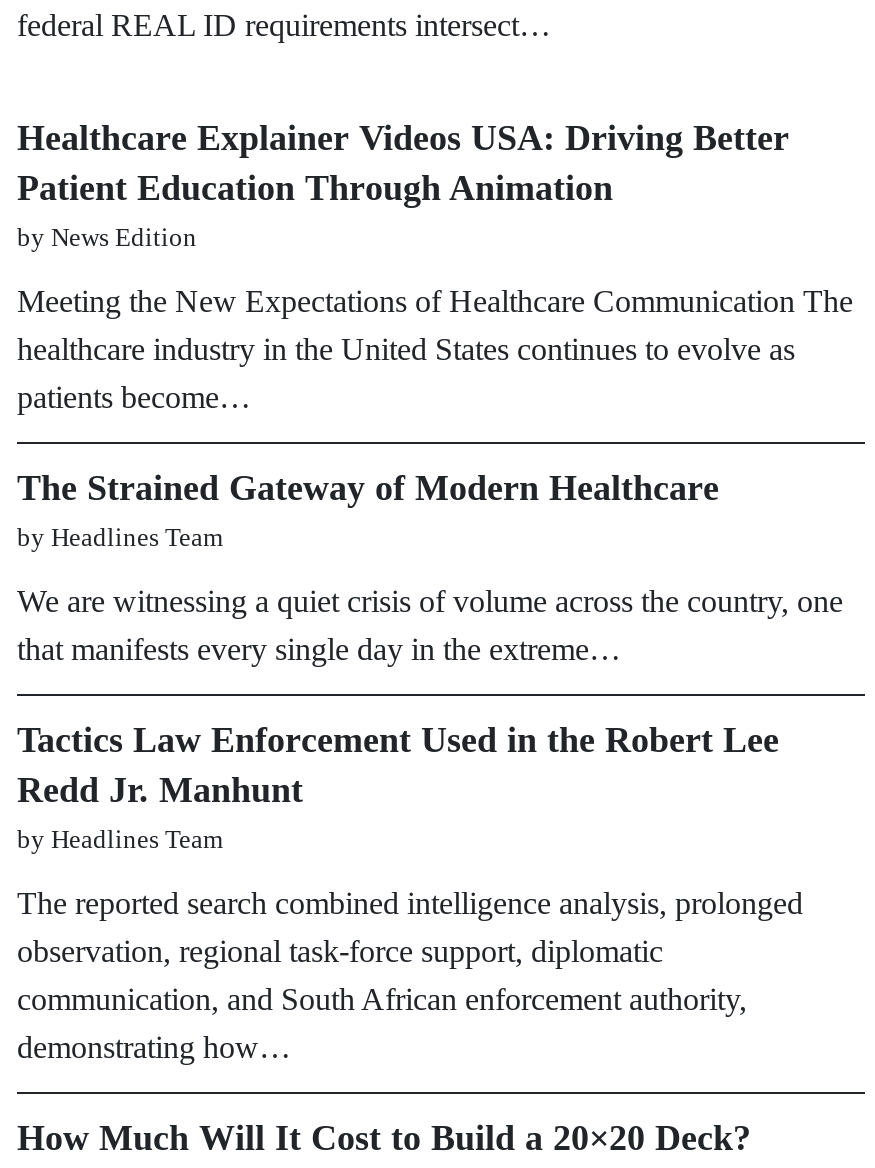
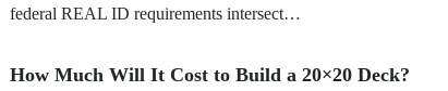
- Healthcare Explainer Videos USA: Driving Better
- Patient Education Through Animation
- by News Edition
- Meeting the New Expectations of Healthcare Communication The
- healthcare industry in the United States continues to evolve as
- patients become…
- The Strained Gateway of Modern Healthcare
- by Headlines Team
- We are witnessing a quiet crisis of volume across the country, one
- that manifests every single day in the extreme…
- Tactics Law Enforcement Used in the Robert Lee
- Redd Jr. Manhunt
- by Headlines Team
- The reported search combined intelligence analysis, prolonged
- observation, regional task-force support, diplomatic
- communication, and South African enforcement authority,
- demonstrating how…
